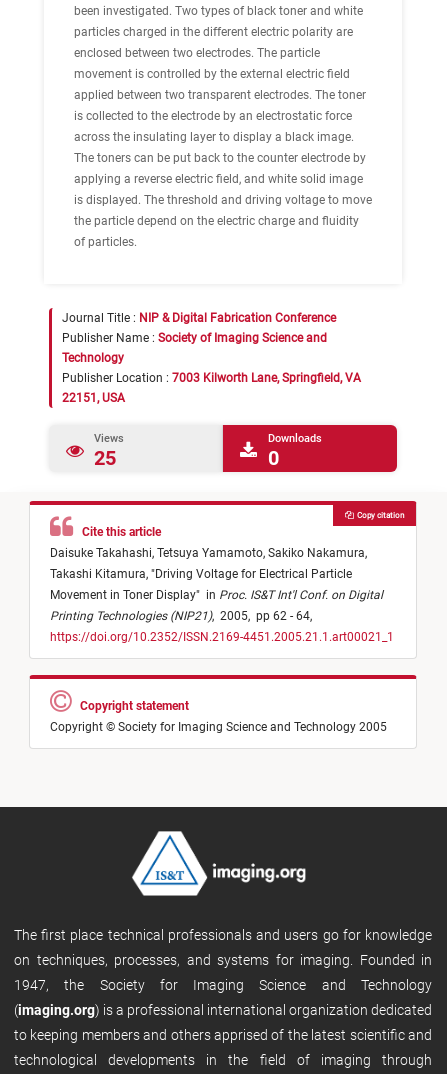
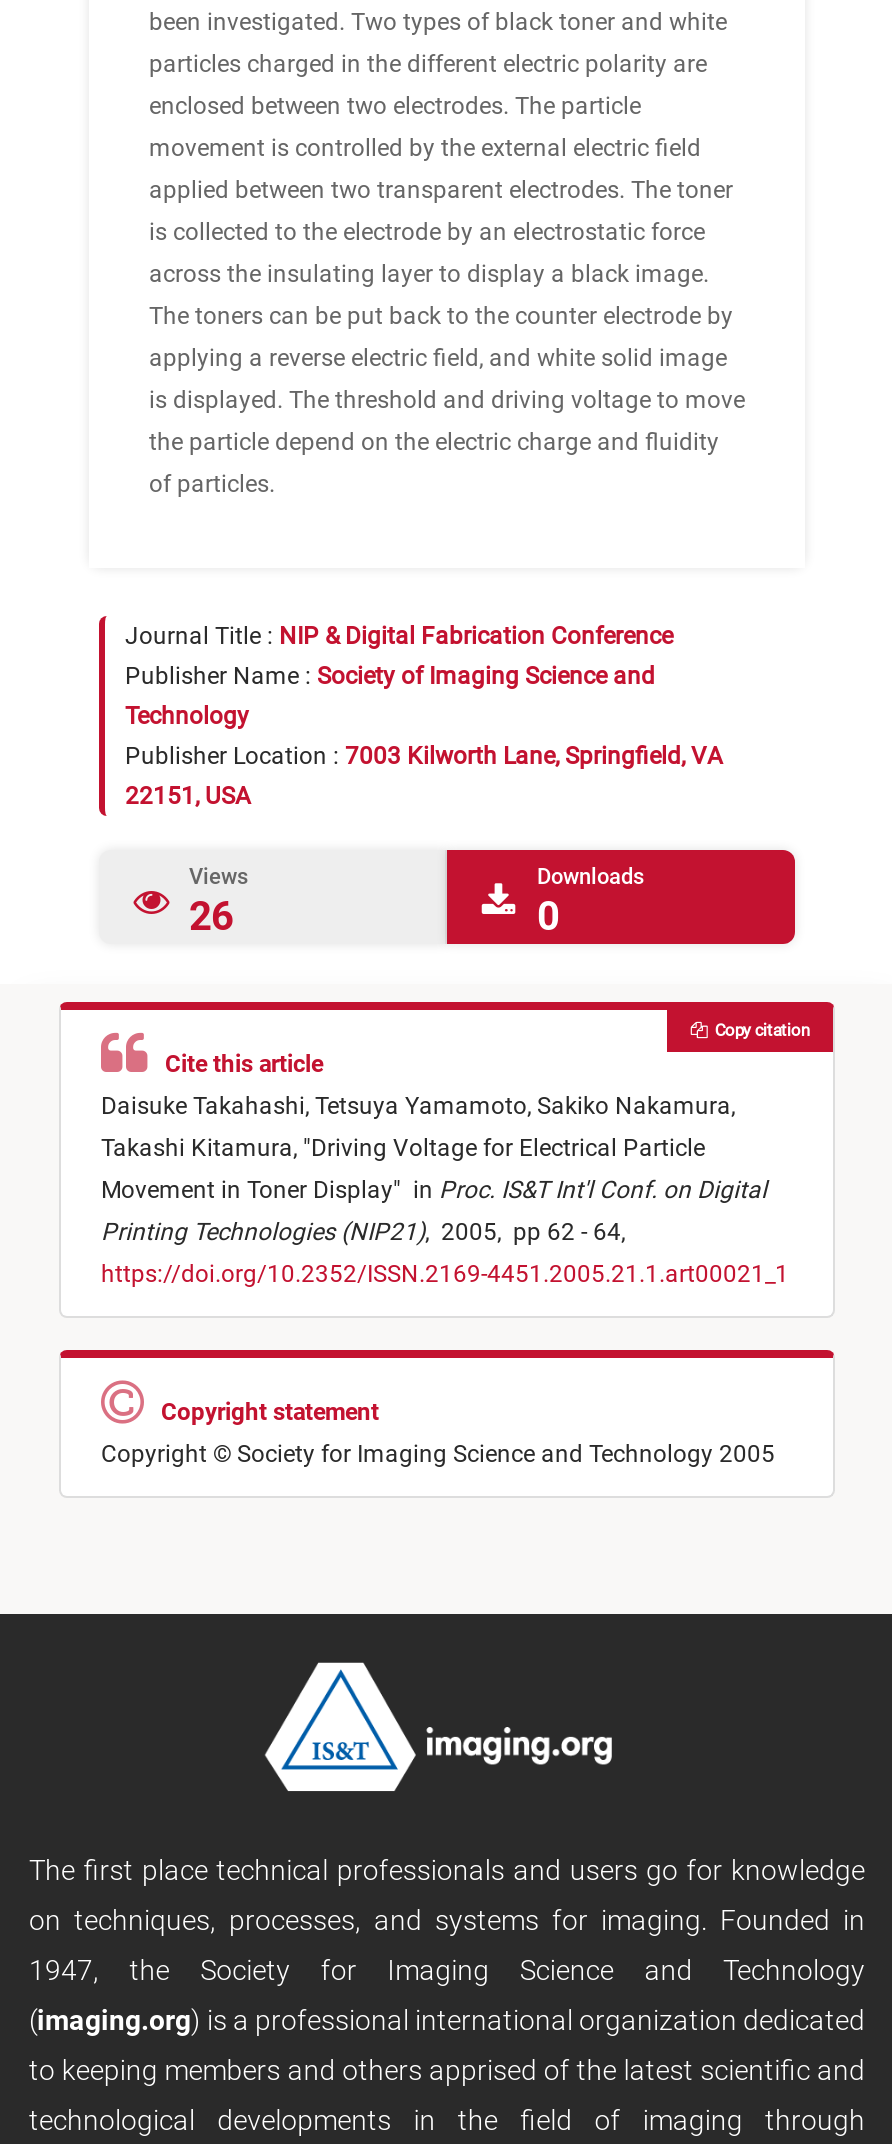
- 25
+ 26
